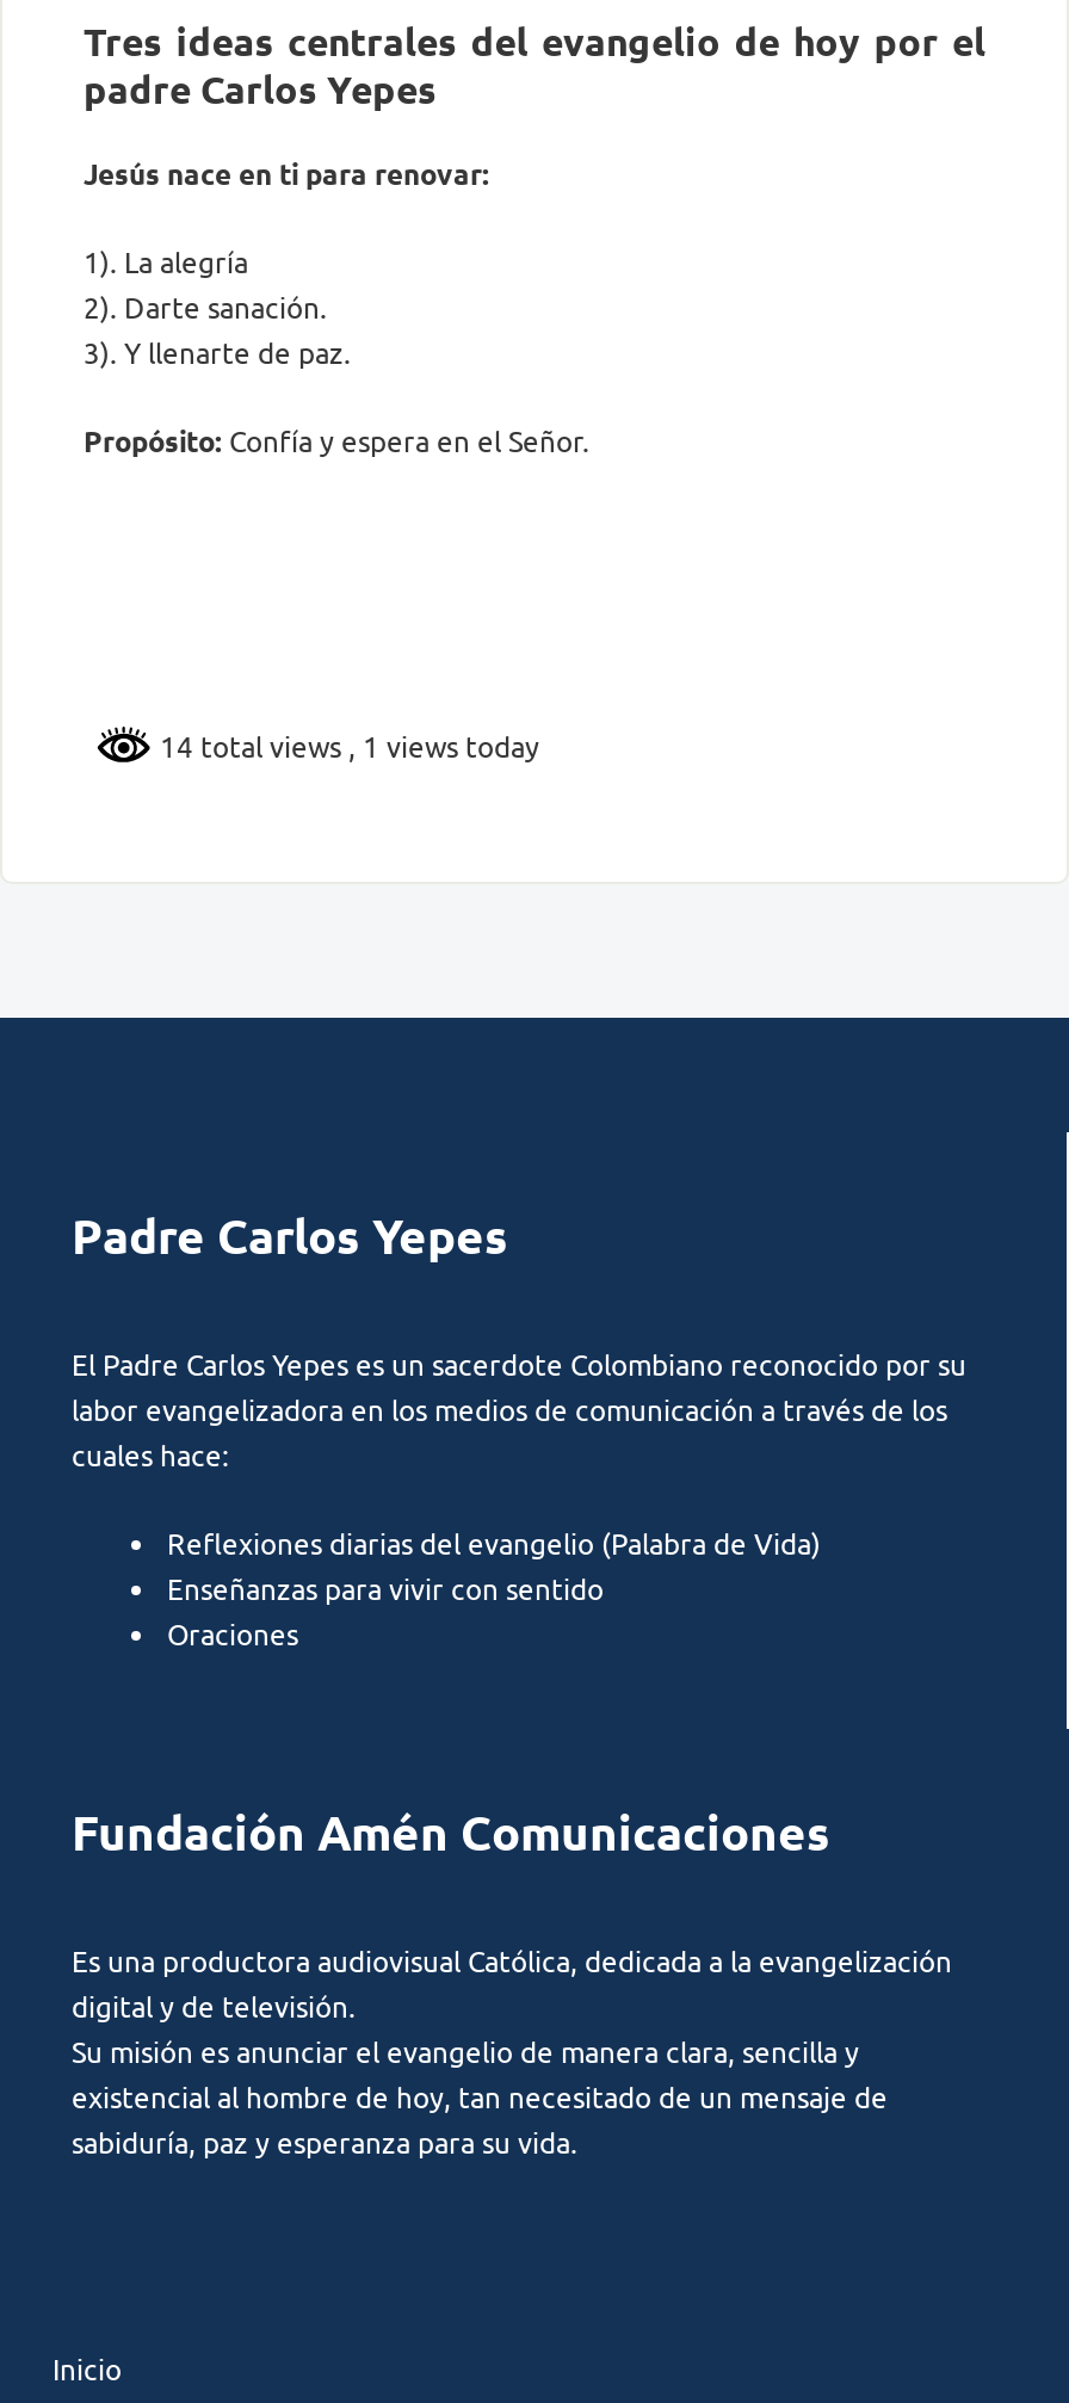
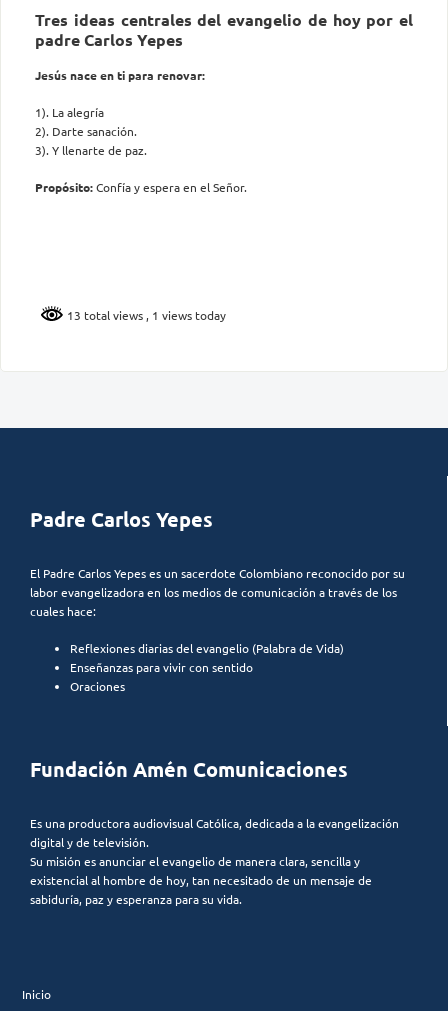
- 14 total views, 1 views today
+ 13 total views, 1 views today
